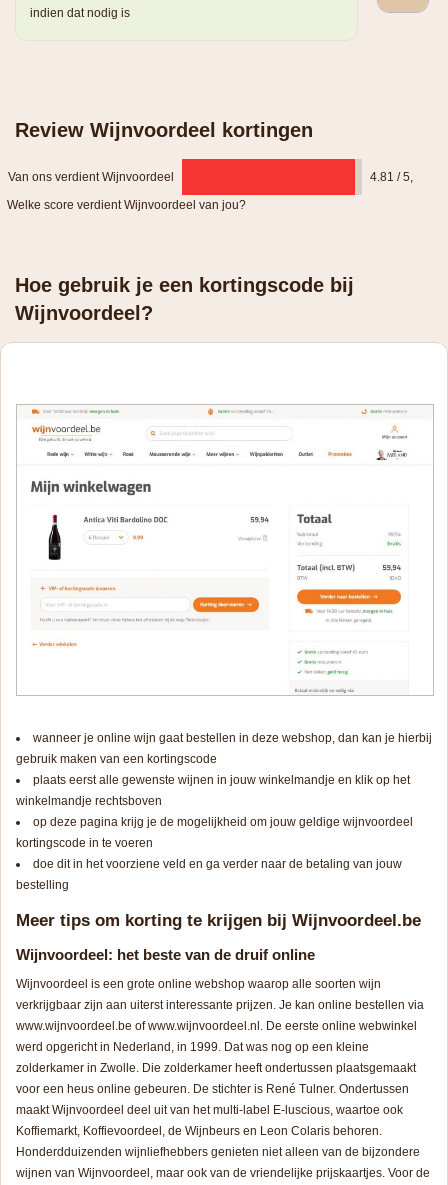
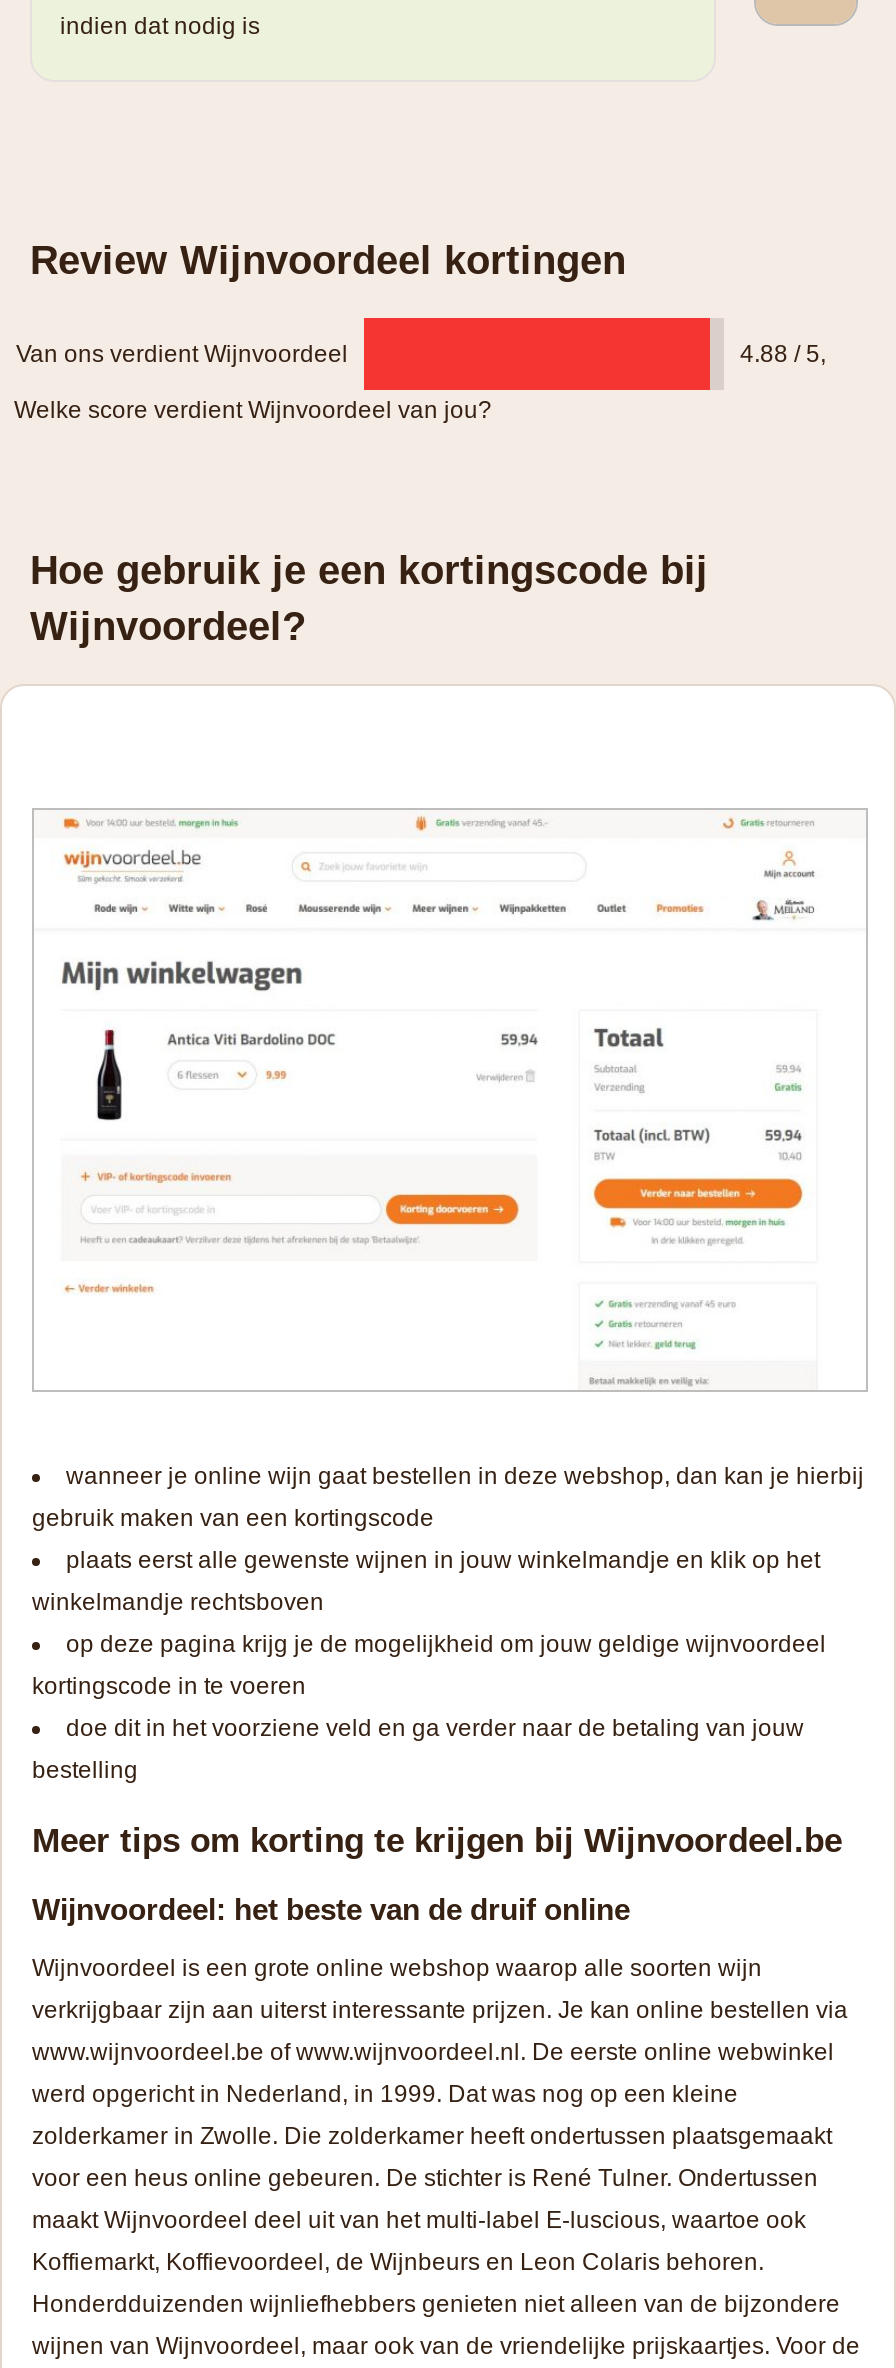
- 4.81 / 5,
+ 4.88 / 5,
